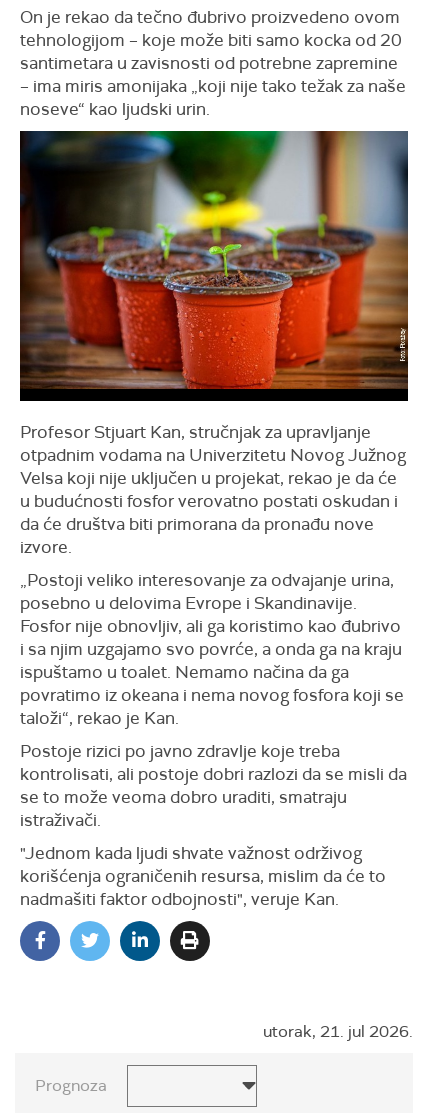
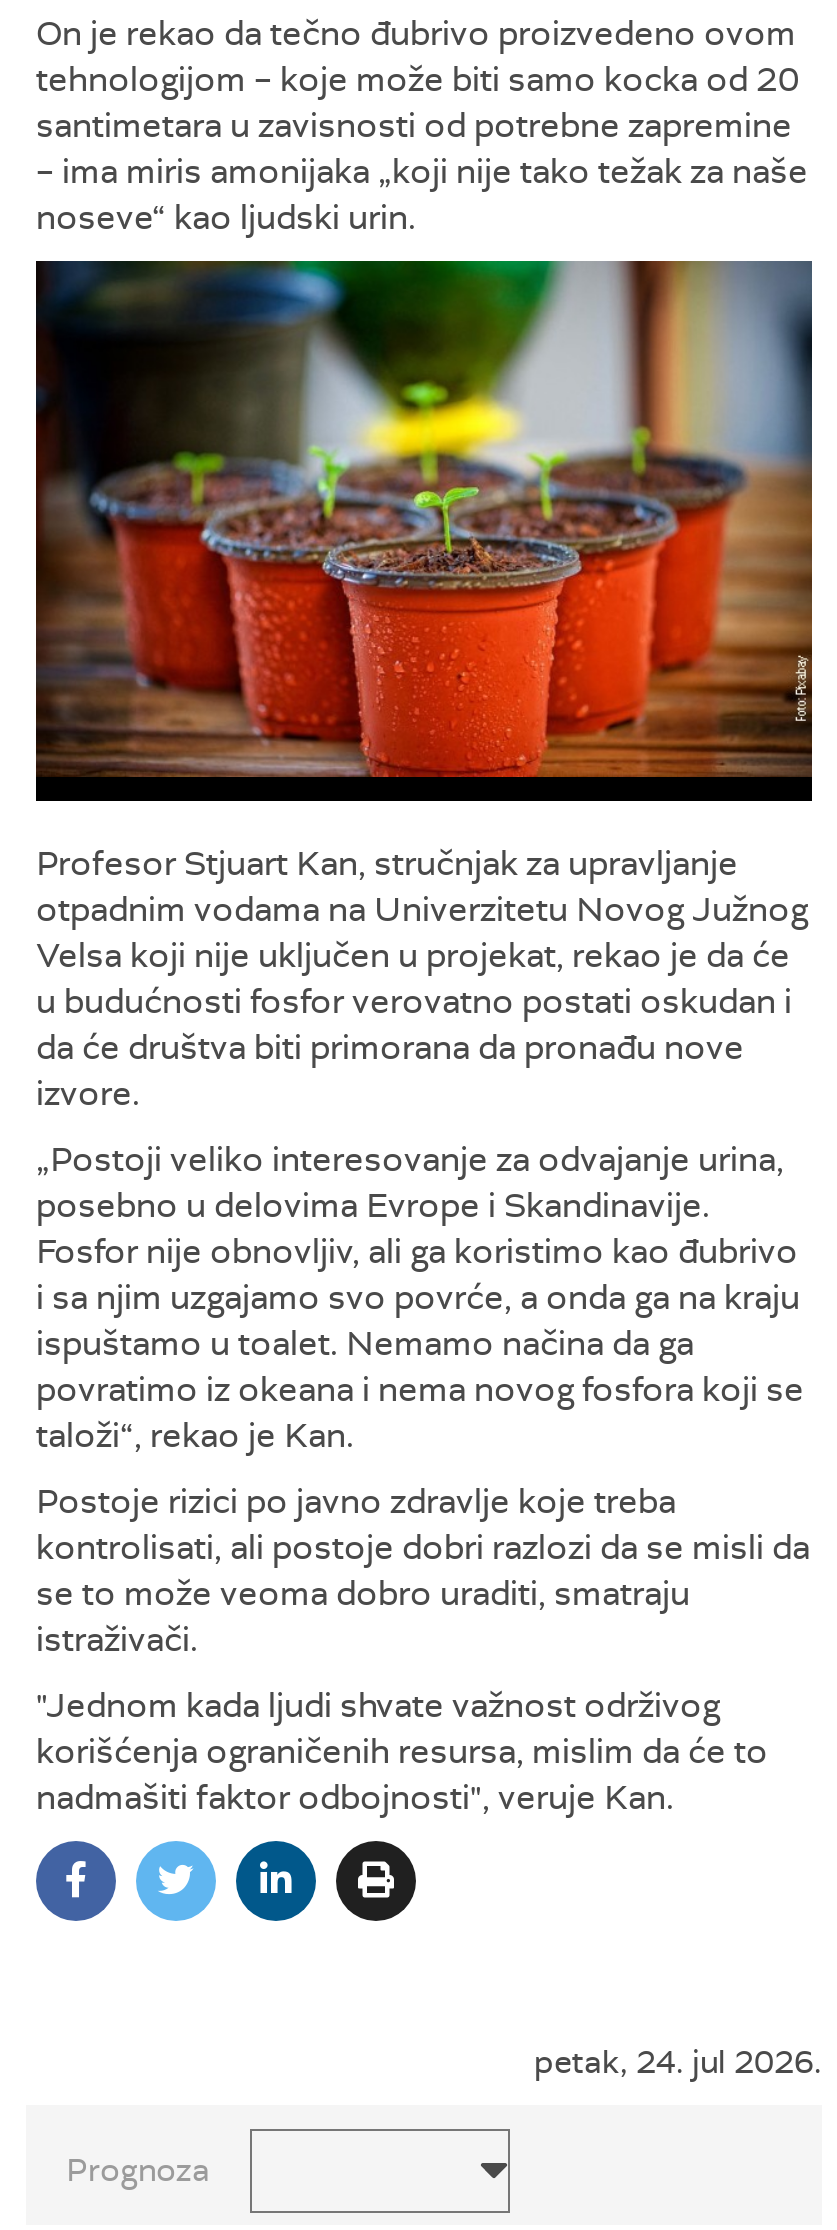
- utorak, 21. jul 2026.
+ petak, 24. jul 2026.
